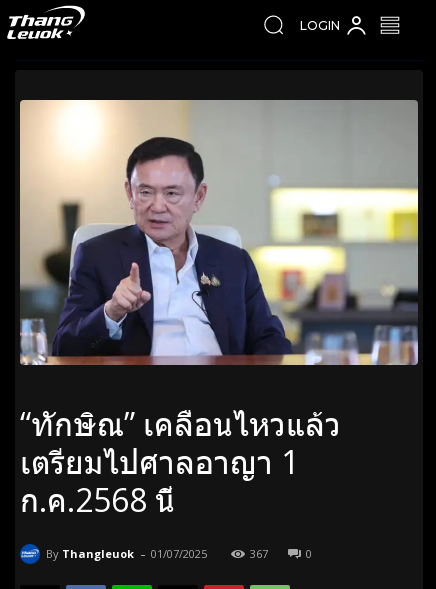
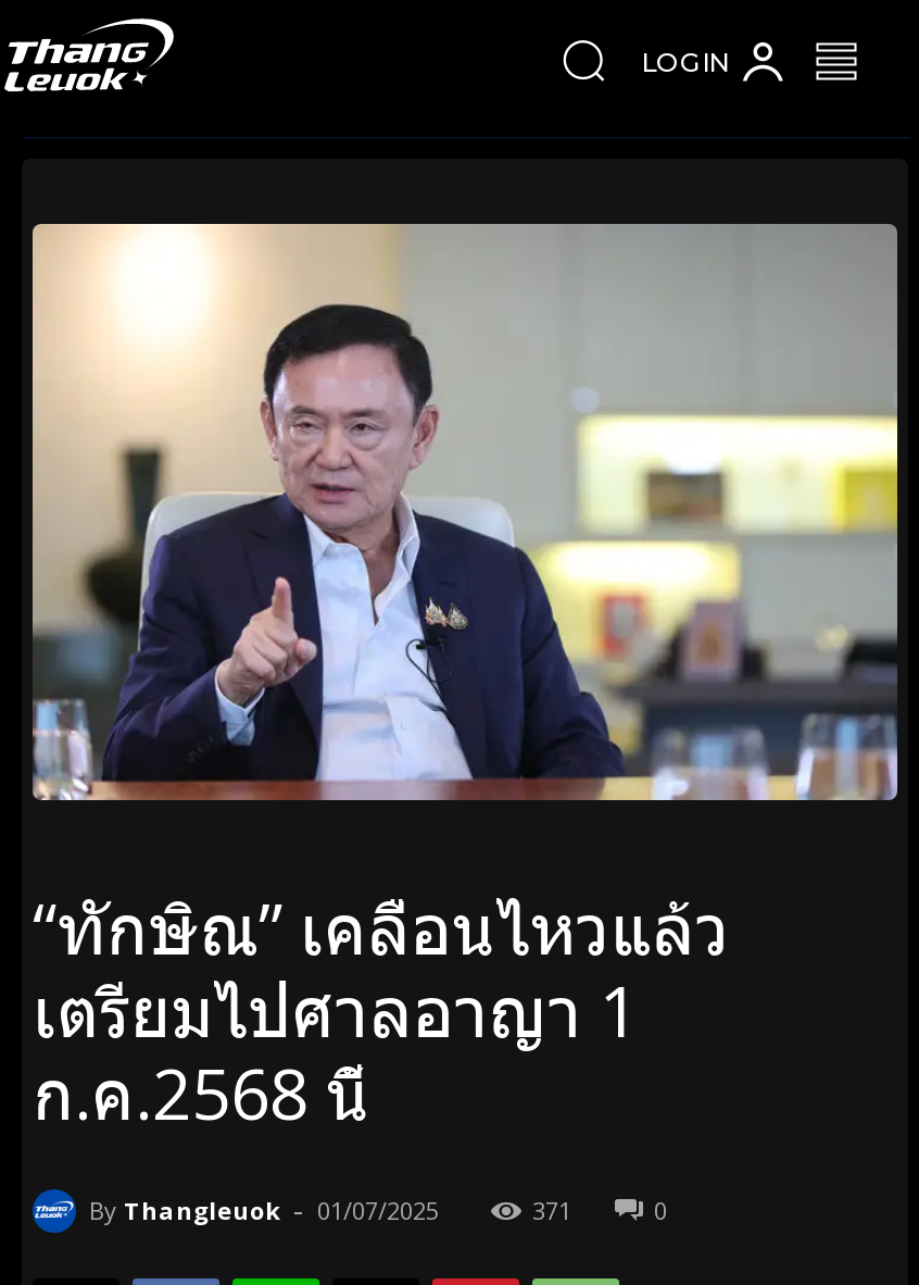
- 367
+ 371
